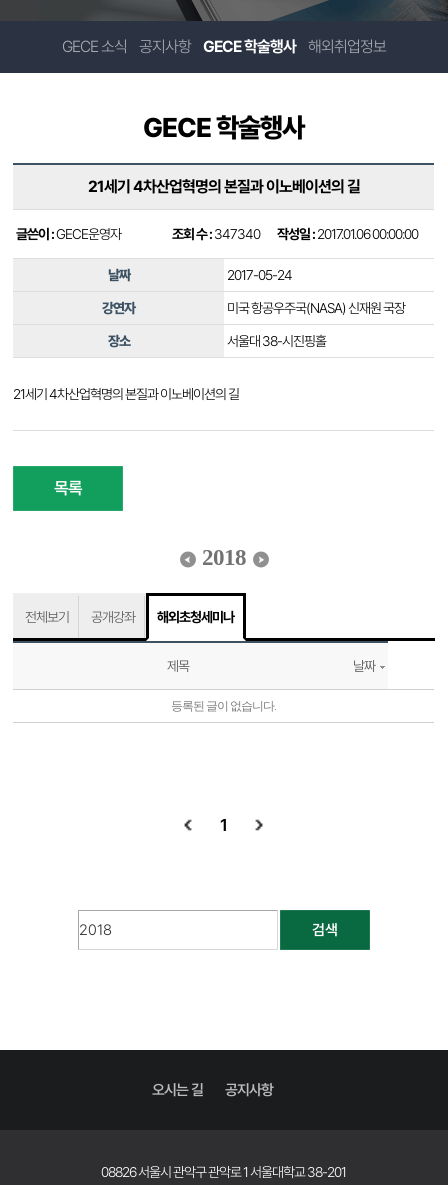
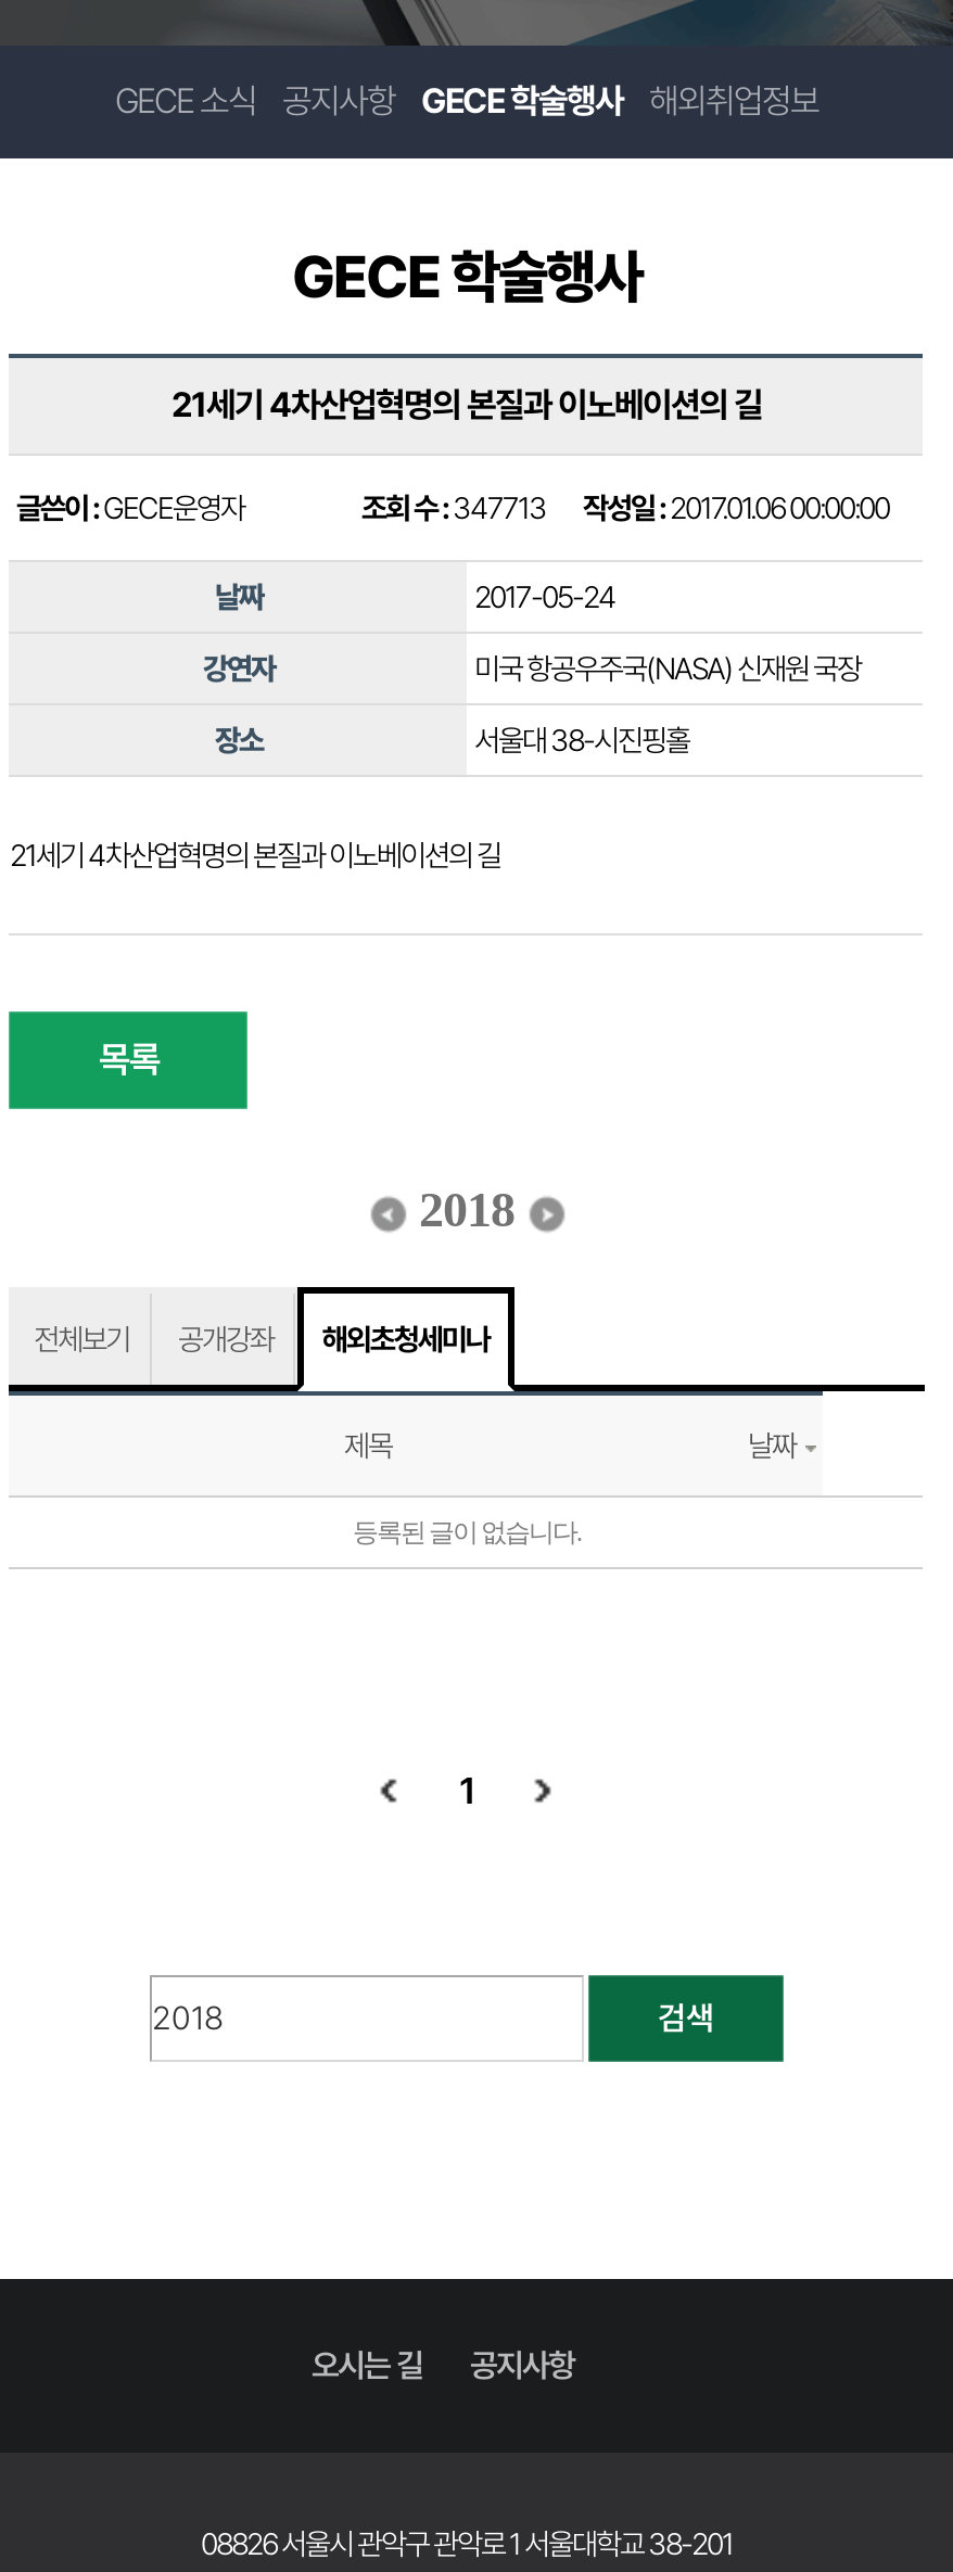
- 조회 수 : 347340 작성일 : 2017.01.06 00:00:00
+ 조회 수 : 347713 작성일 : 2017.01.06 00:00:00
